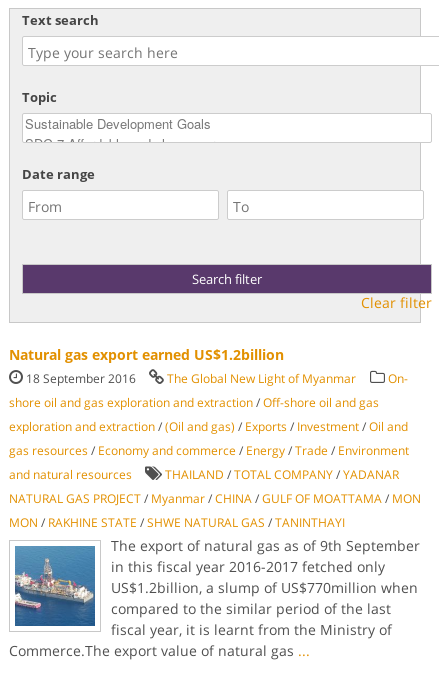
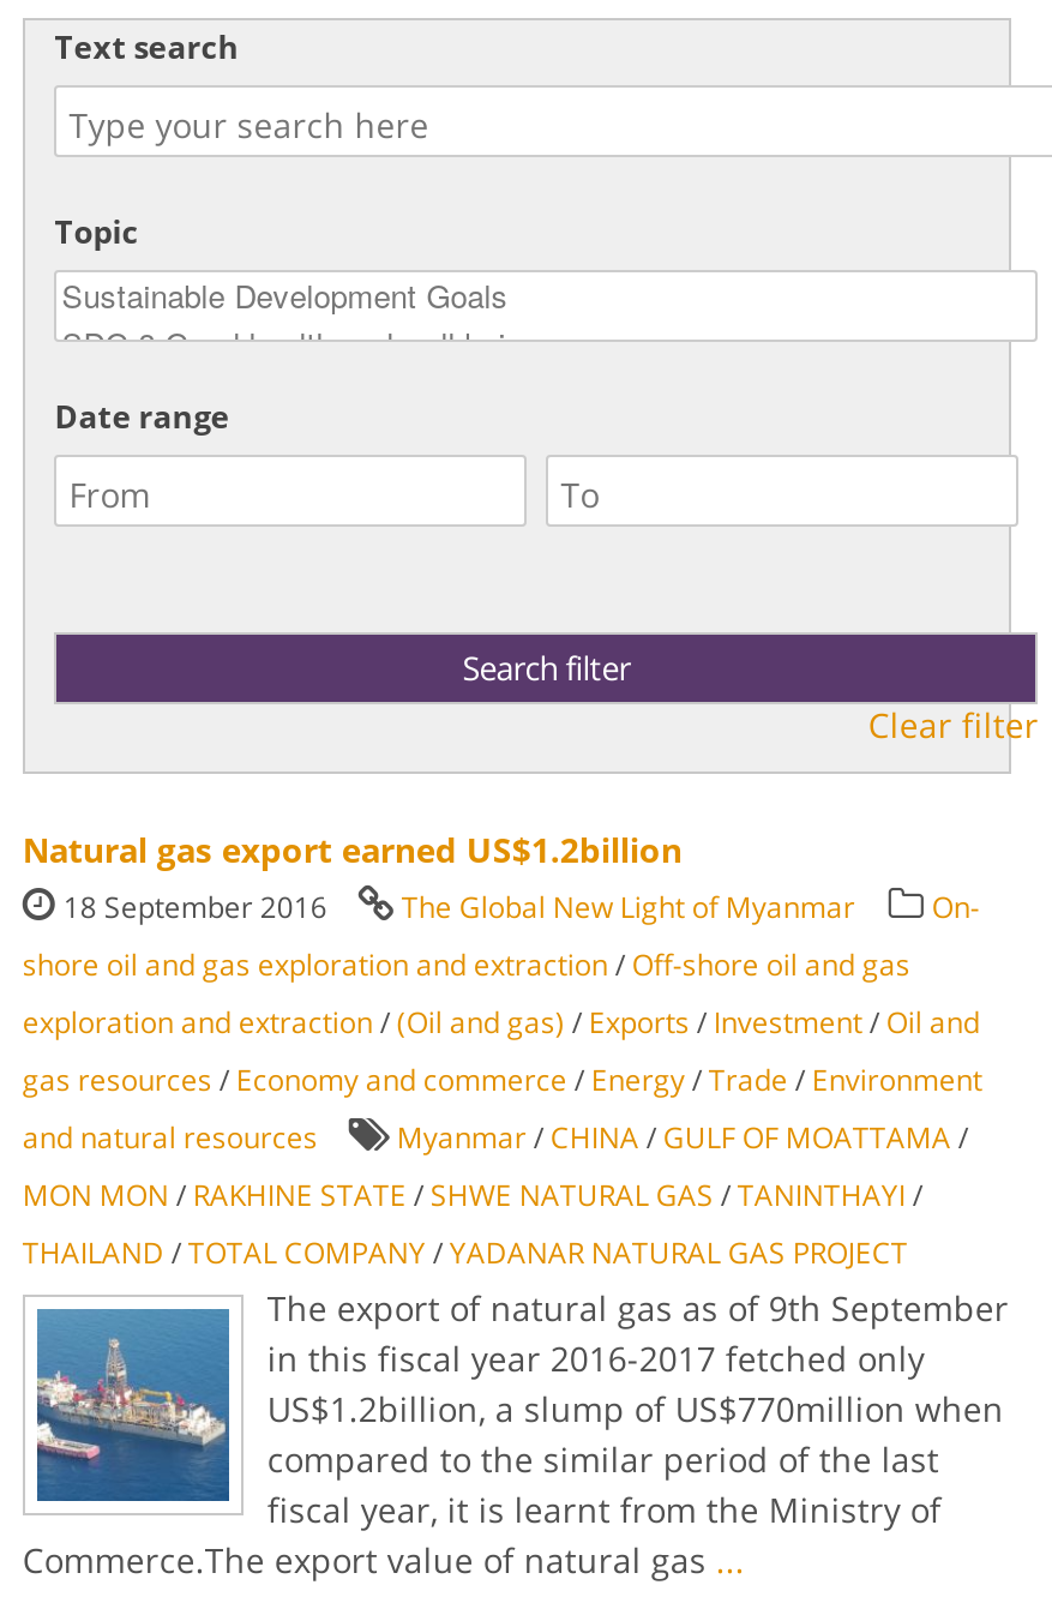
- THAILAND / TOTAL COMPANY / YADANAR
- NATURAL GAS PROJECT / Myanmar / CHINA / GULF OF MOATTAMA / MON
- MON / RAKHINE STATE / SHWE NATURAL GAS / TANINTHAYI
+ Myanmar / CHINA / GULF OF MOATTAMA /
+ MON MON / RAKHINE STATE / SHWE NATURAL GAS / TANINTHAYI /
+ THAILAND / TOTAL COMPANY / YADANAR NATURAL GAS PROJECT
